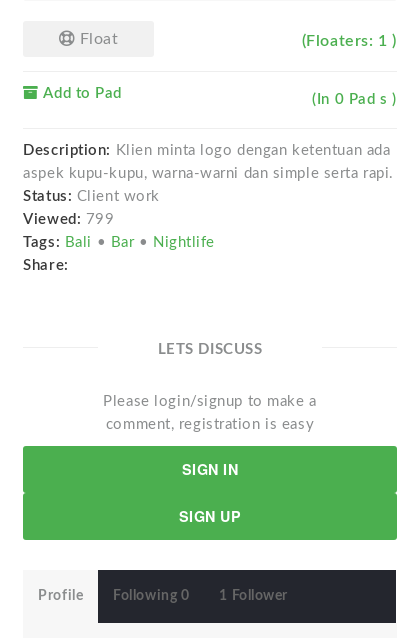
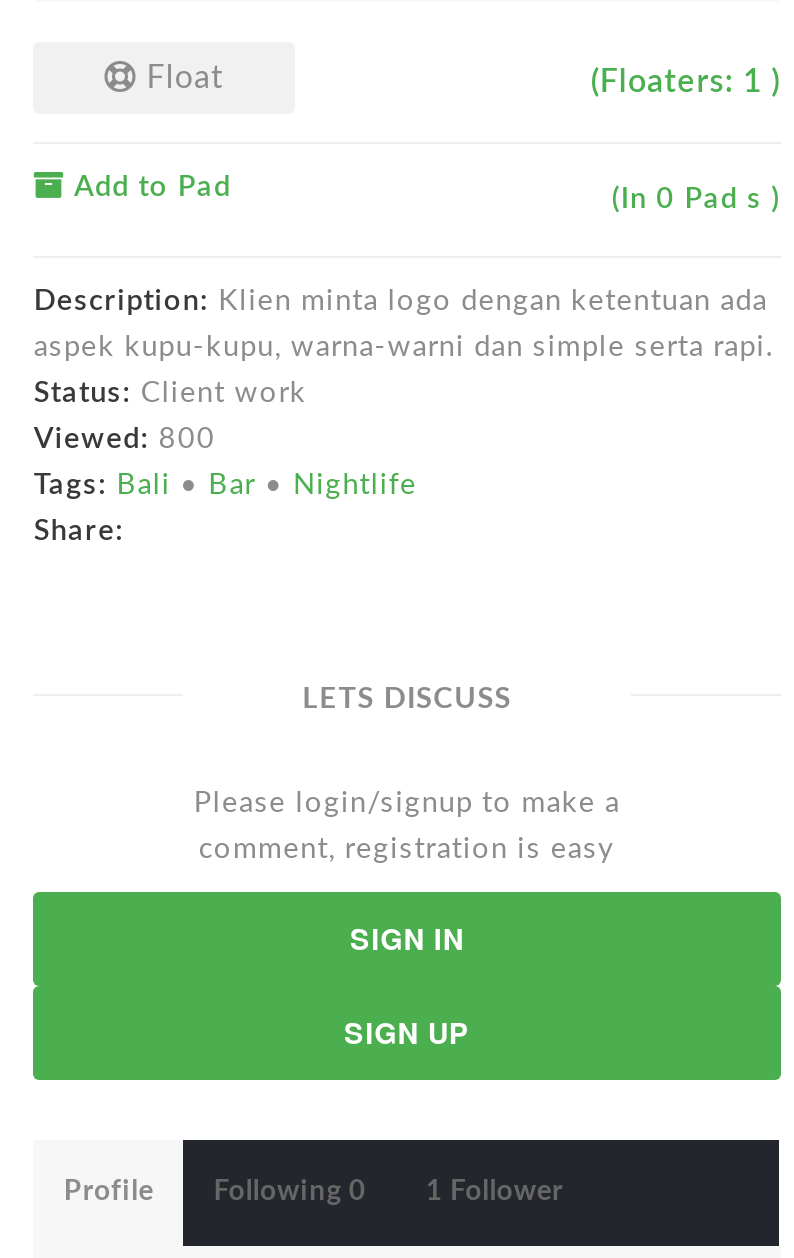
- Viewed: 799
+ Viewed: 800
